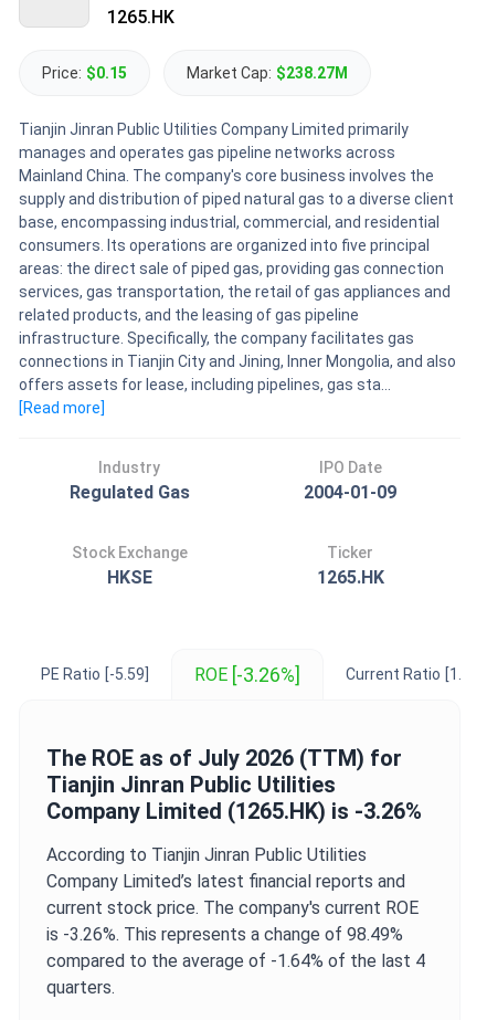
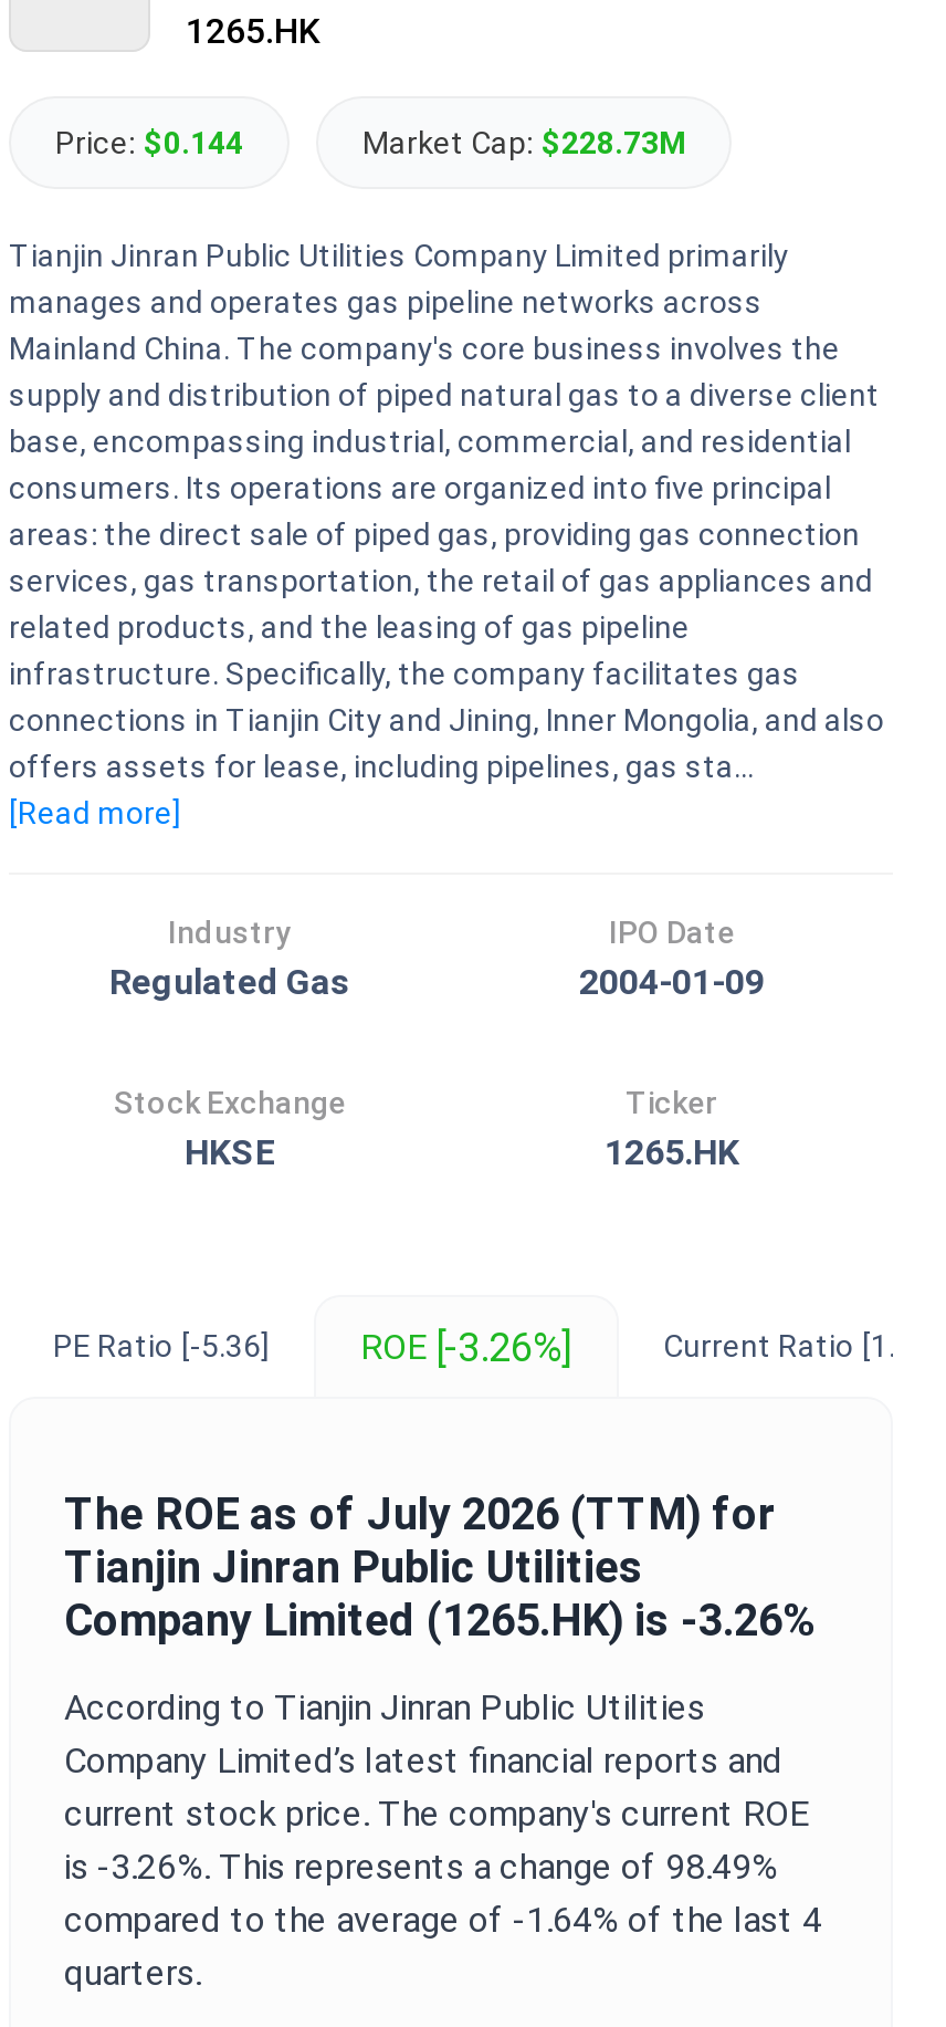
- Price: $0.15
+ Price: $0.144

- Market Cap: $238.27M
+ Market Cap: $228.73M

- PE Ratio [-5.59]
+ PE Ratio [-5.36]
